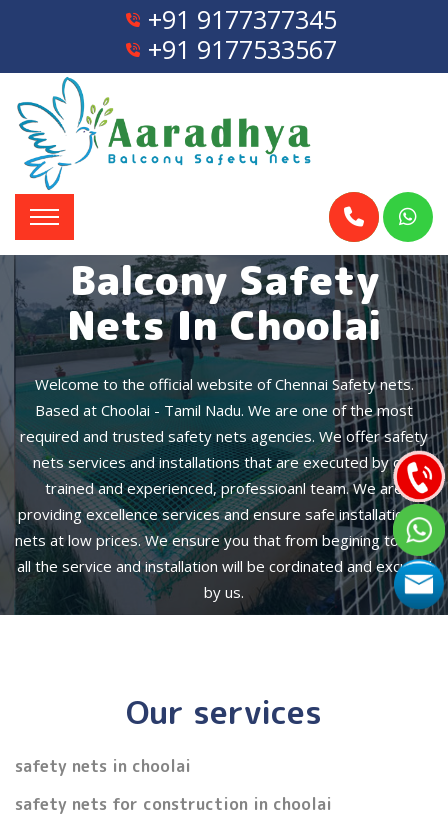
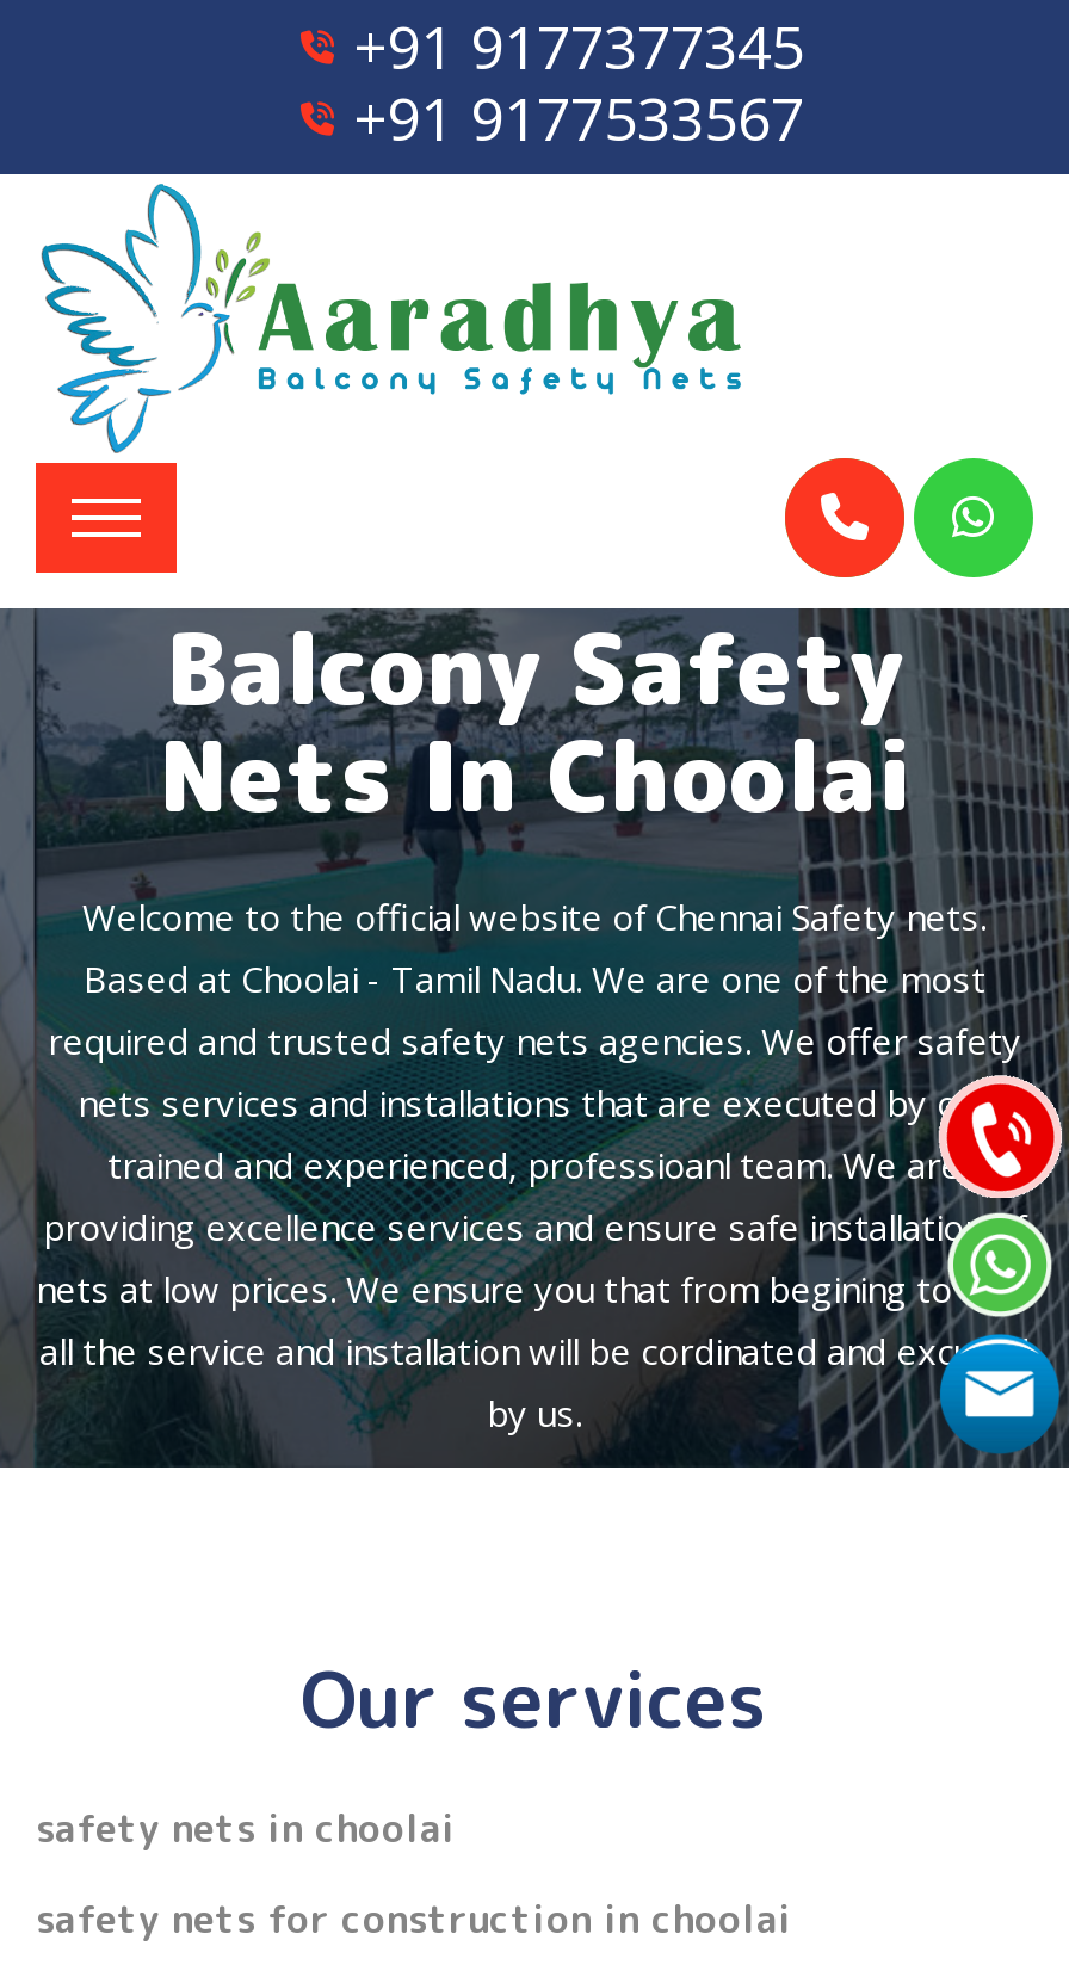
- [image]
+ [image]
